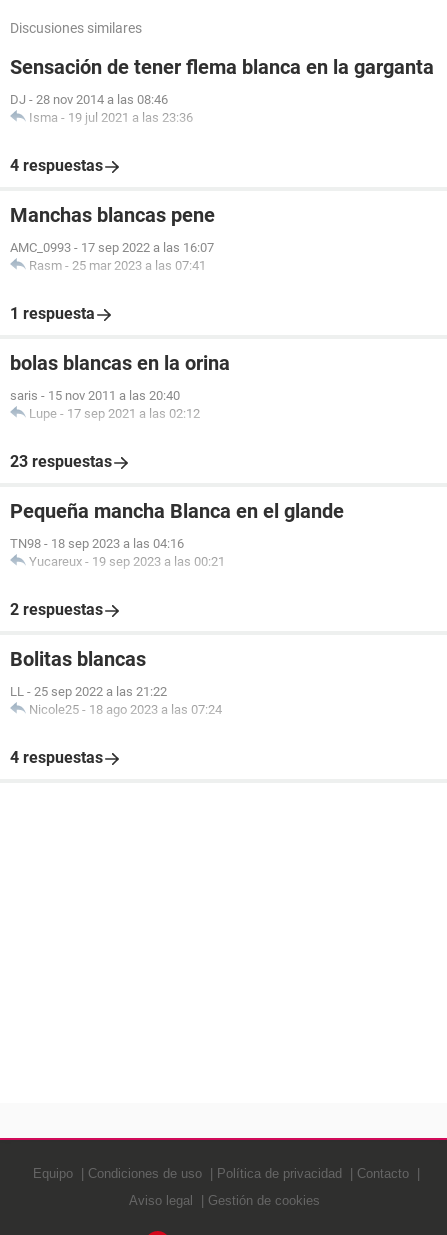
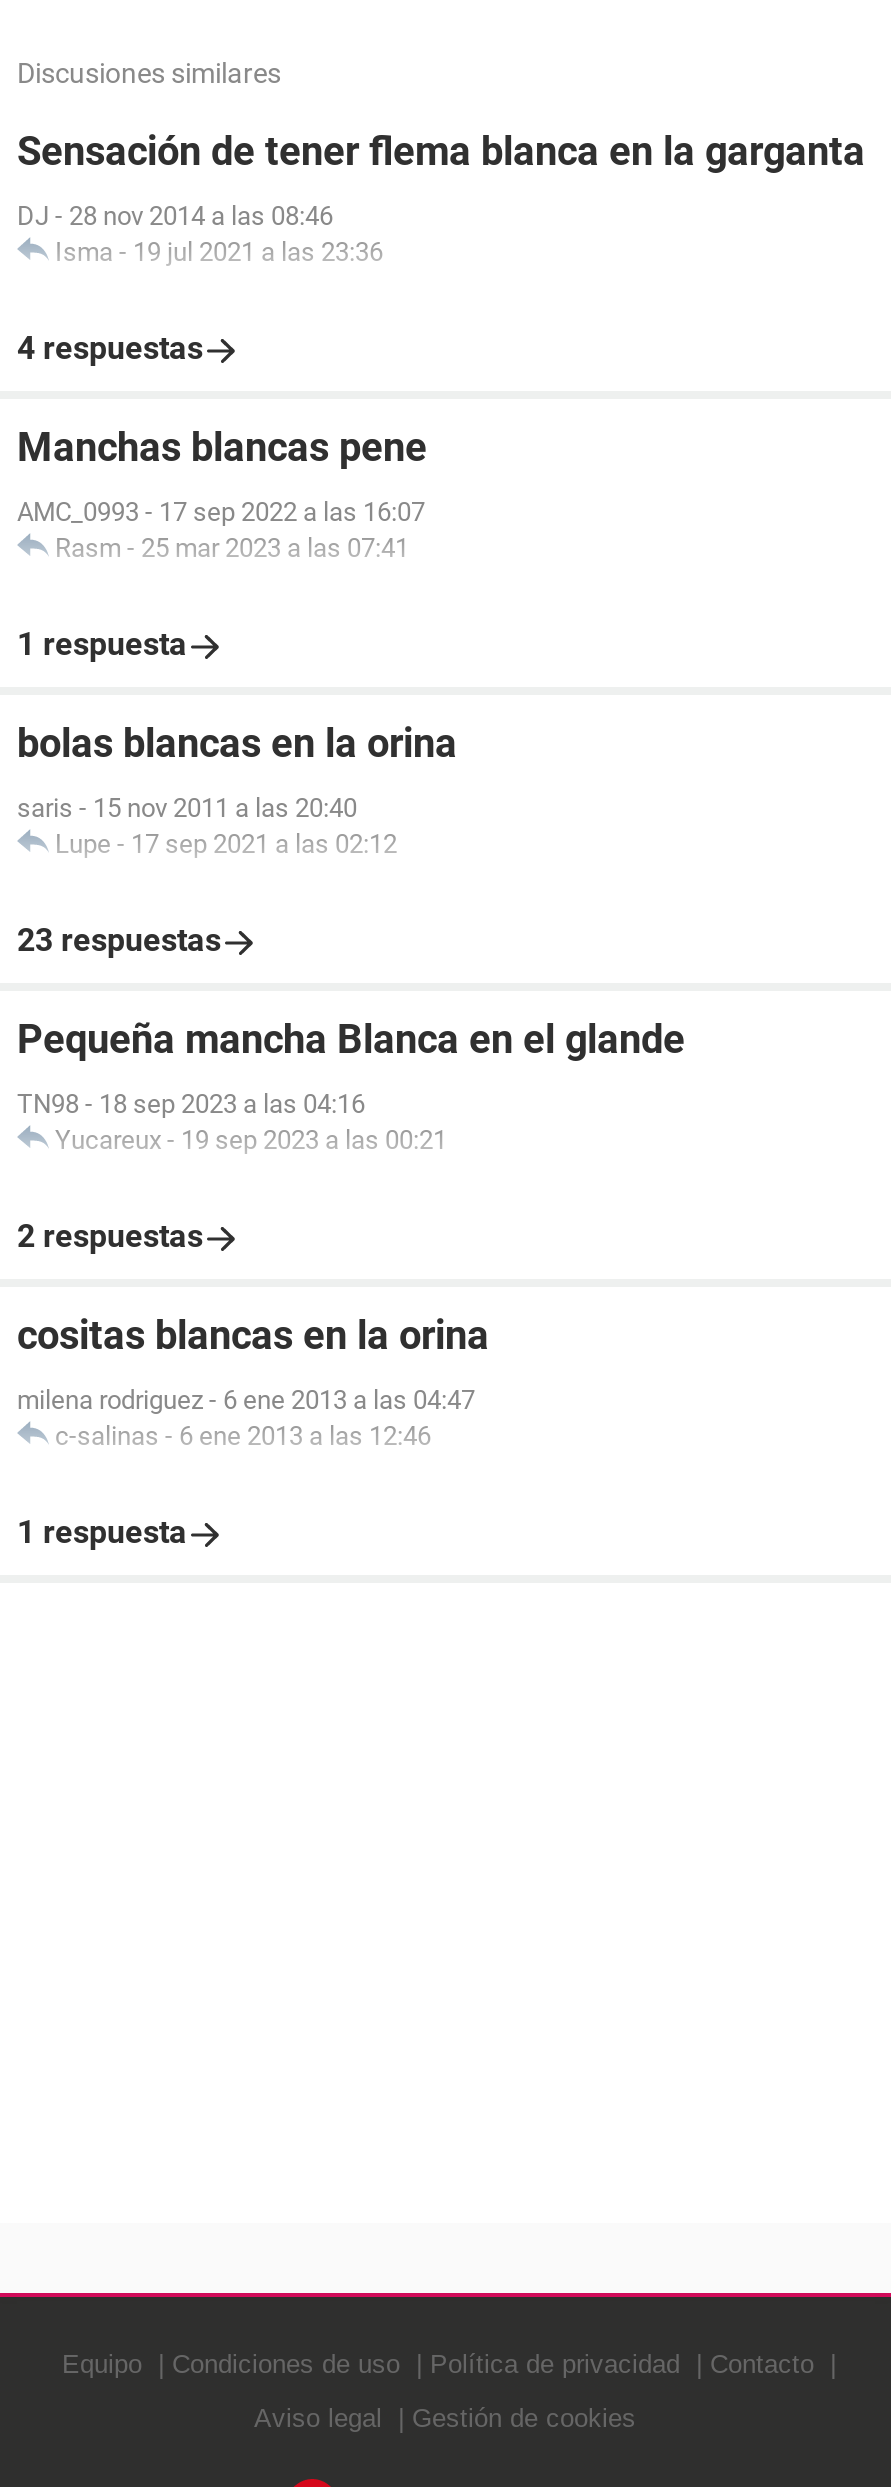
- Bolitas blancas
+ cositas blancas en la orina

- LL - 25 sep 2022 a las 21:22
- Nicole25 - 18 ago 2023 a las 07:24
+ milena rodriguez - 6 ene 2013 a las 04:47
+ c-salinas - 6 ene 2013 a las 12:46

- 4 respuestas
+ 1 respuesta
